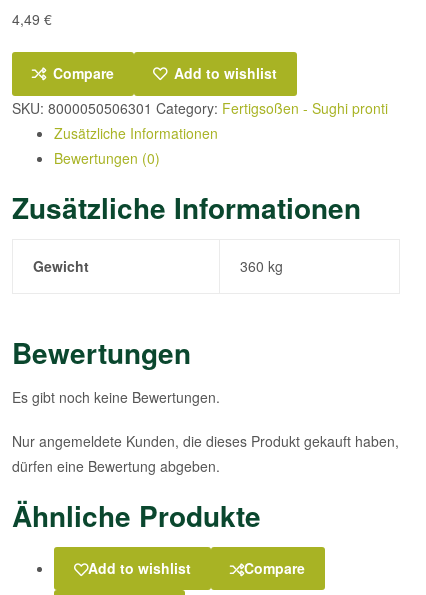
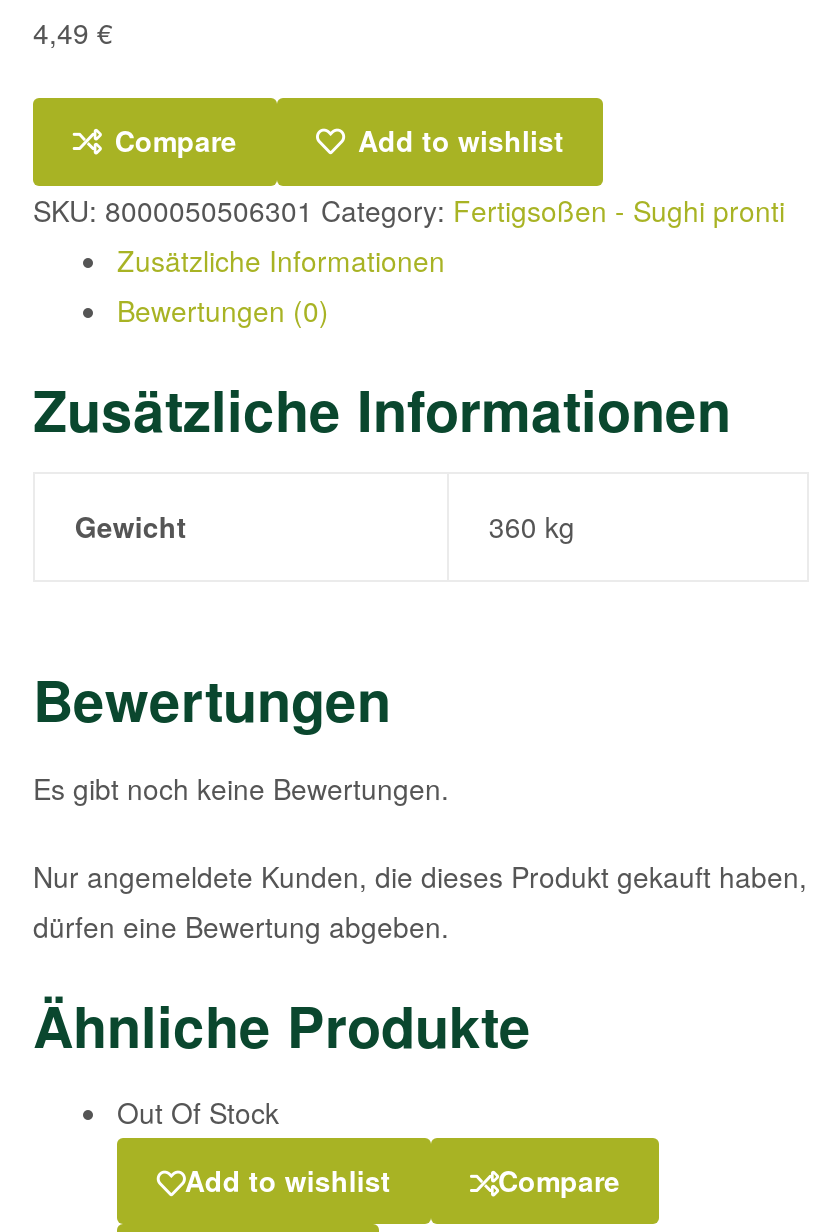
+ Out Of Stock
